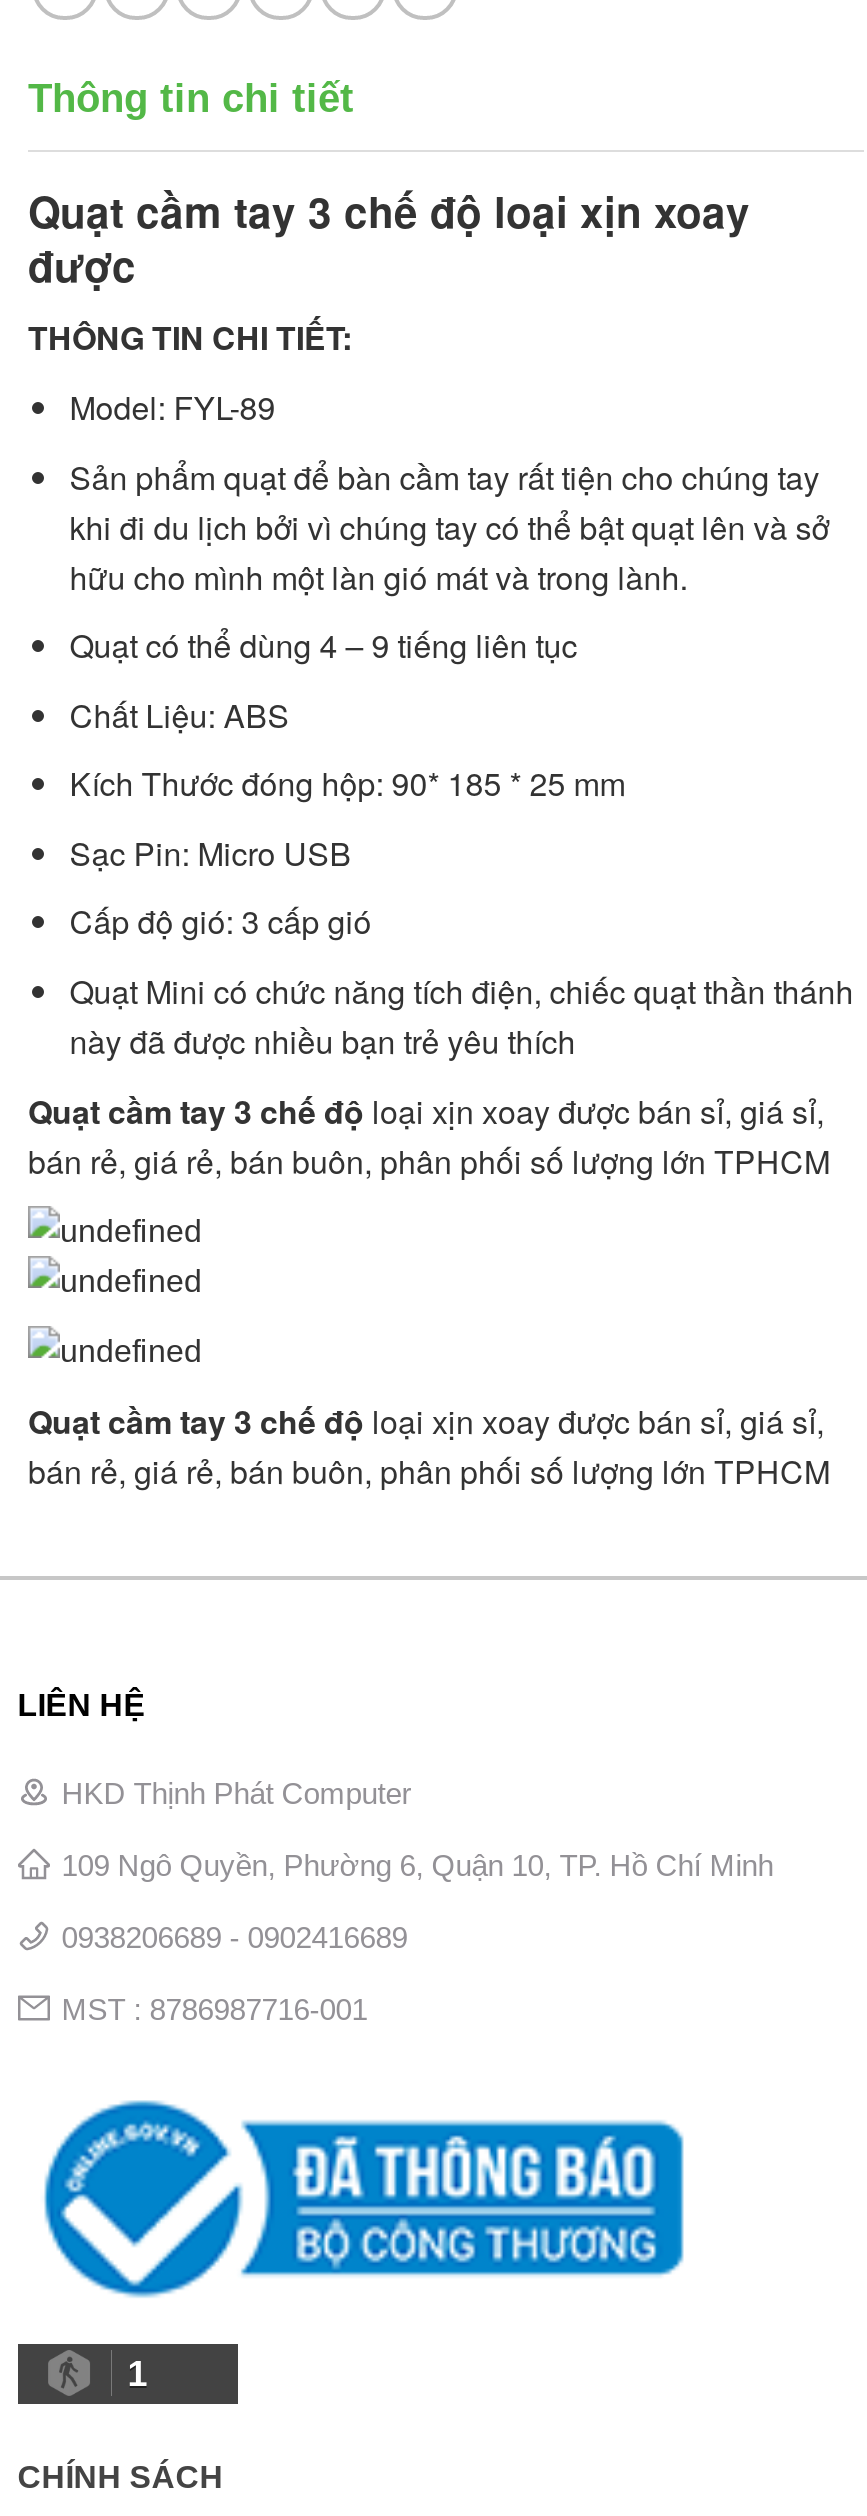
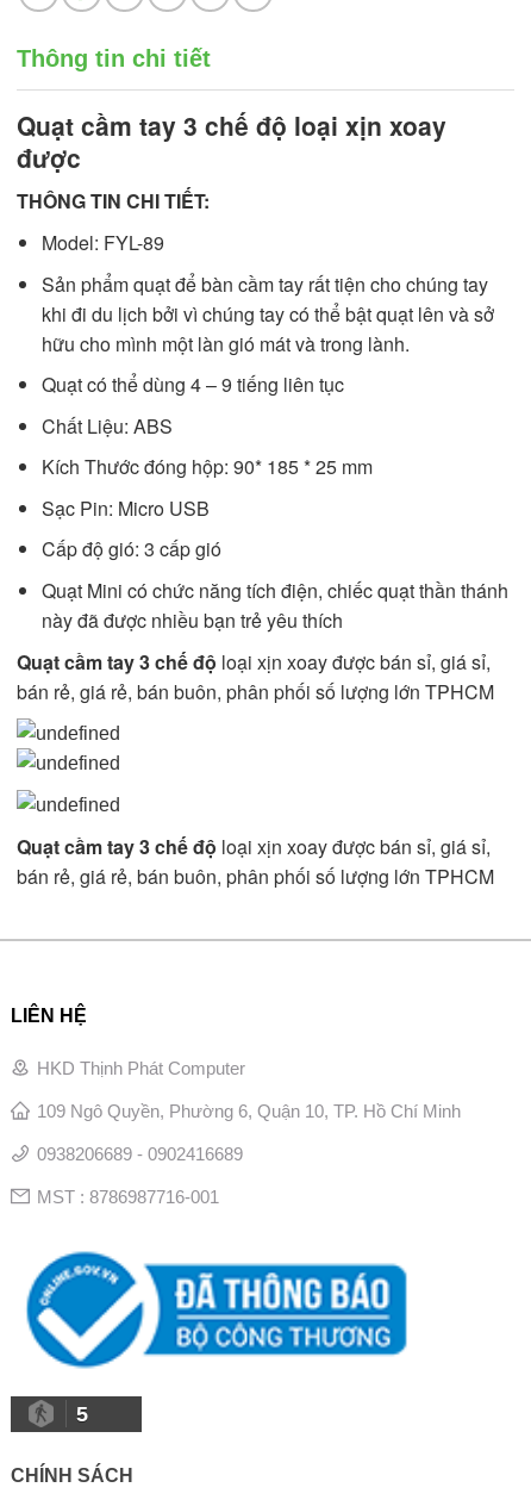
- 1
+ 5
